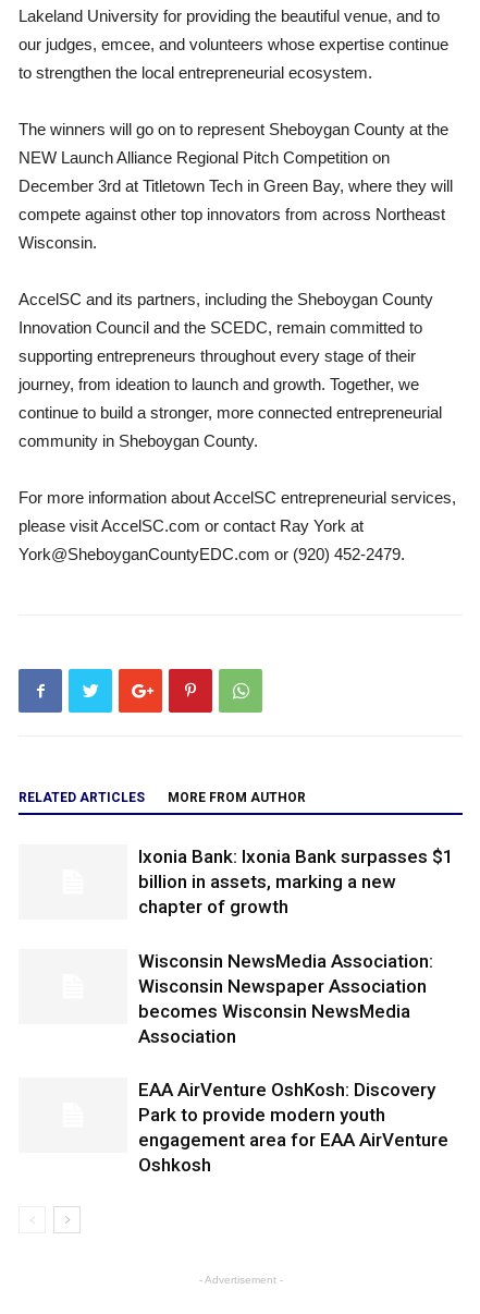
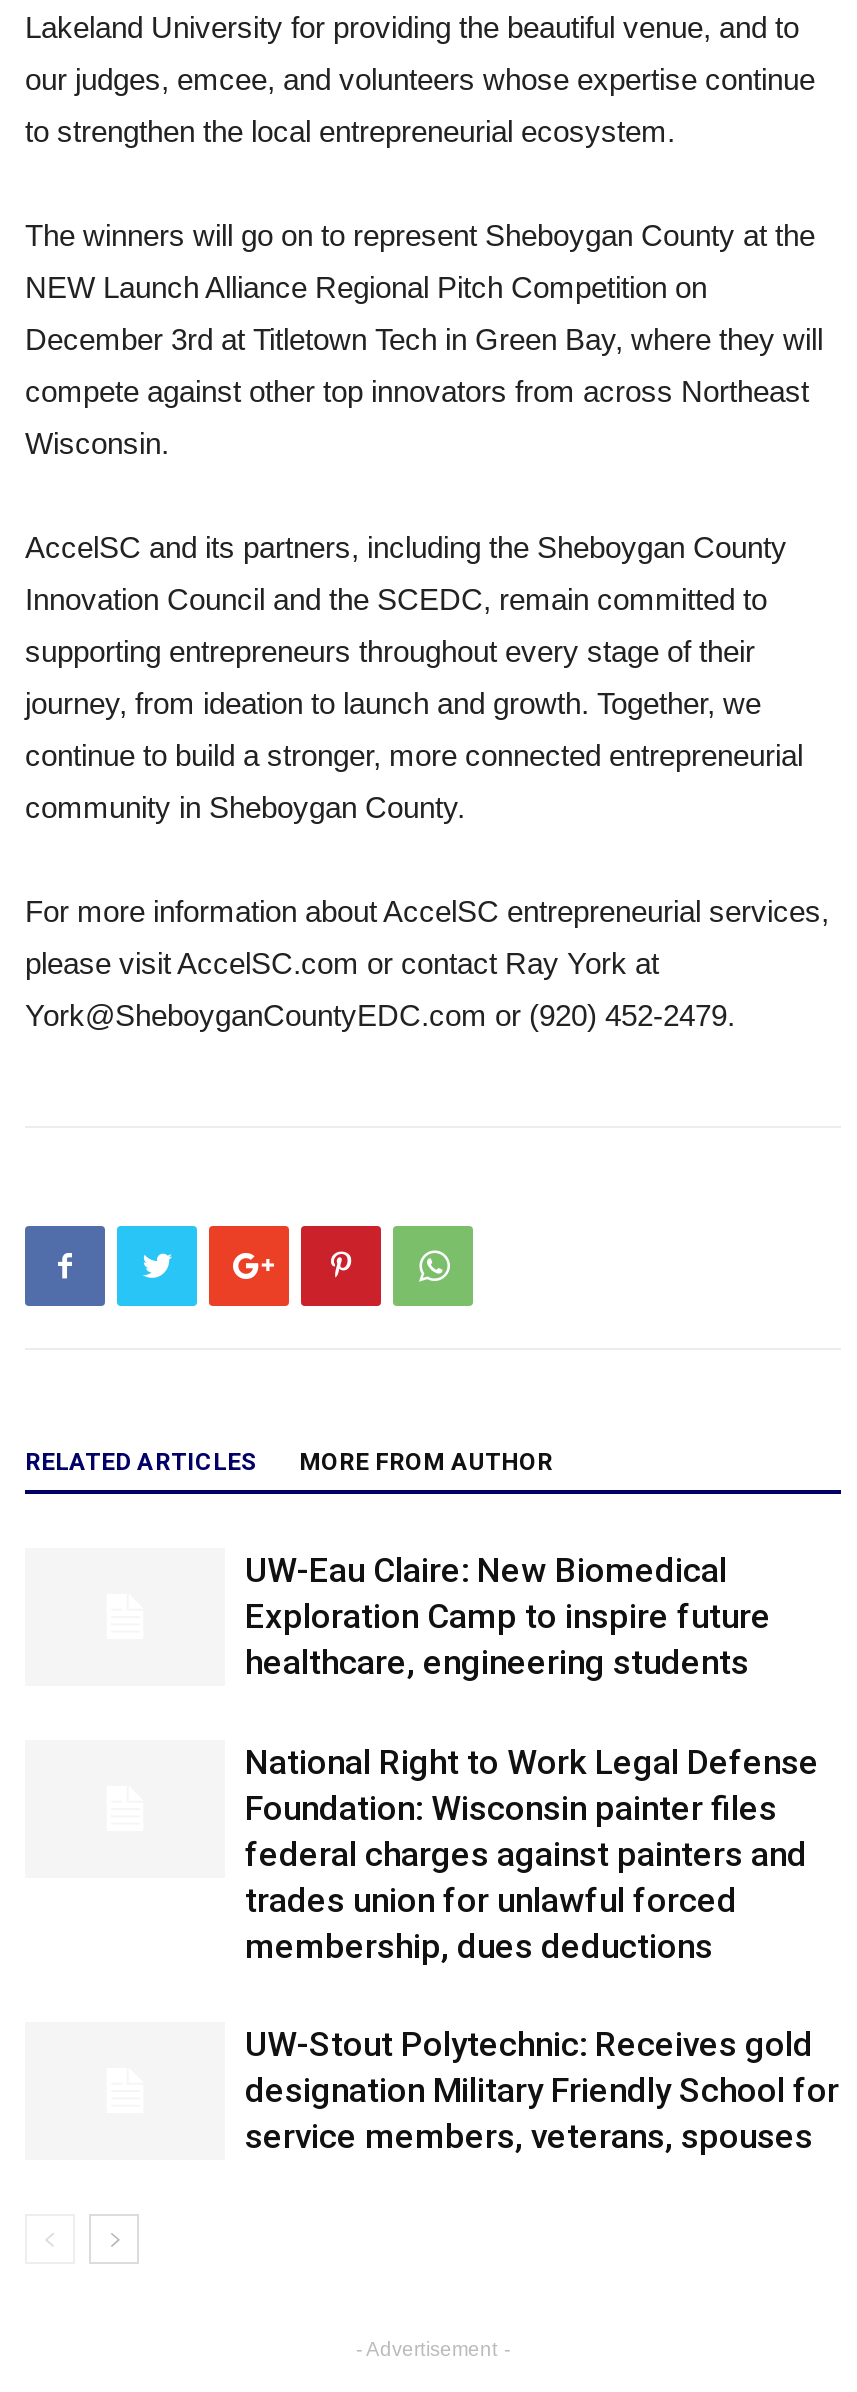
- Ixonia Bank: Ixonia Bank surpasses $1
- billion in assets, marking a new
- chapter of growth
+ UW-Eau Claire: New Biomedical
+ Exploration Camp to inspire future
+ healthcare, engineering students

- Wisconsin NewsMedia Association:
- Wisconsin Newspaper Association
- becomes Wisconsin NewsMedia
- Association
+ National Right to Work Legal Defense
+ Foundation: Wisconsin painter files
+ federal charges against painters and
+ trades union for unlawful forced
+ membership, dues deductions

- EAA AirVenture OshKosh: Discovery
- Park to provide modern youth
- engagement area for EAA AirVenture
- Oshkosh
+ UW-Stout Polytechnic: Receives gold
+ designation Military Friendly School for
+ service members, veterans, spouses
